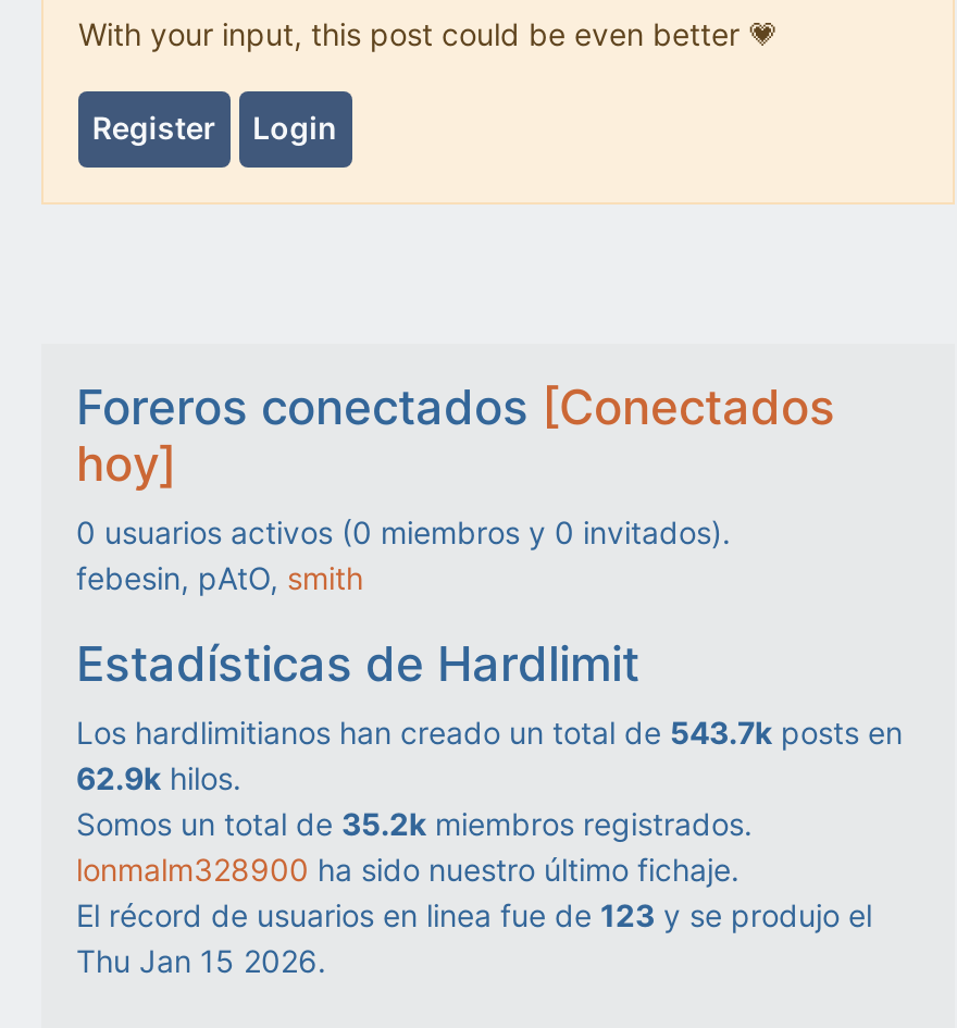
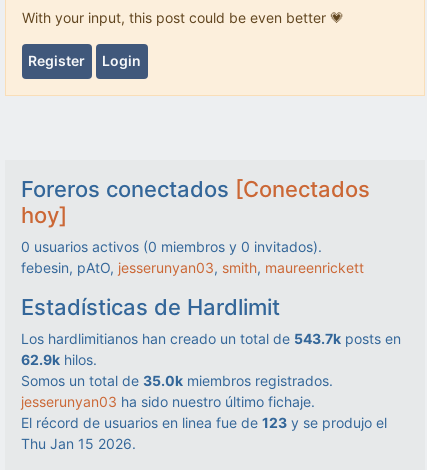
- febesin, pAtO, smith
+ febesin, pAtO, jesserunyan03, smith, maureenrickett

- Somos un total de 35.2k miembros registrados.
+ Somos un total de 35.0k miembros registrados.

- lonmalm328900 ha sido nuestro último fichaje.
+ jesserunyan03 ha sido nuestro último fichaje.
